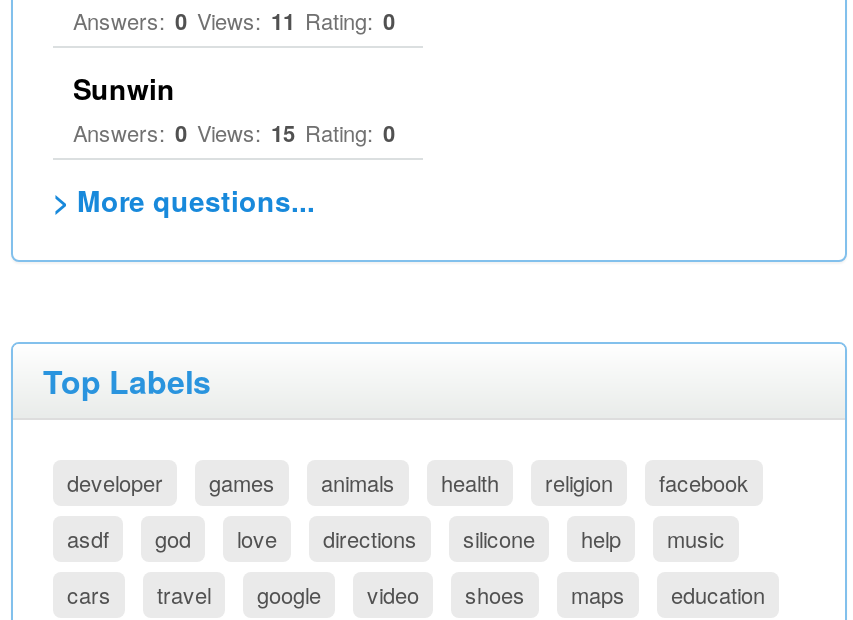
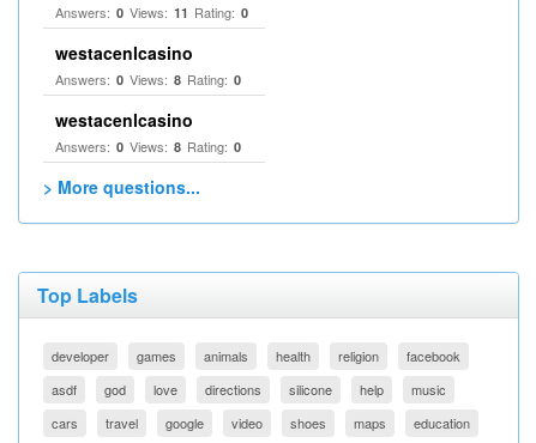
- Sunwin
- Answers: 0 Views: 15 Rating: 0
+ westacenlcasino
+ Answers: 0 Views: 8 Rating: 0
+ westacenlcasino
+ Answers: 0 Views: 8 Rating: 0
